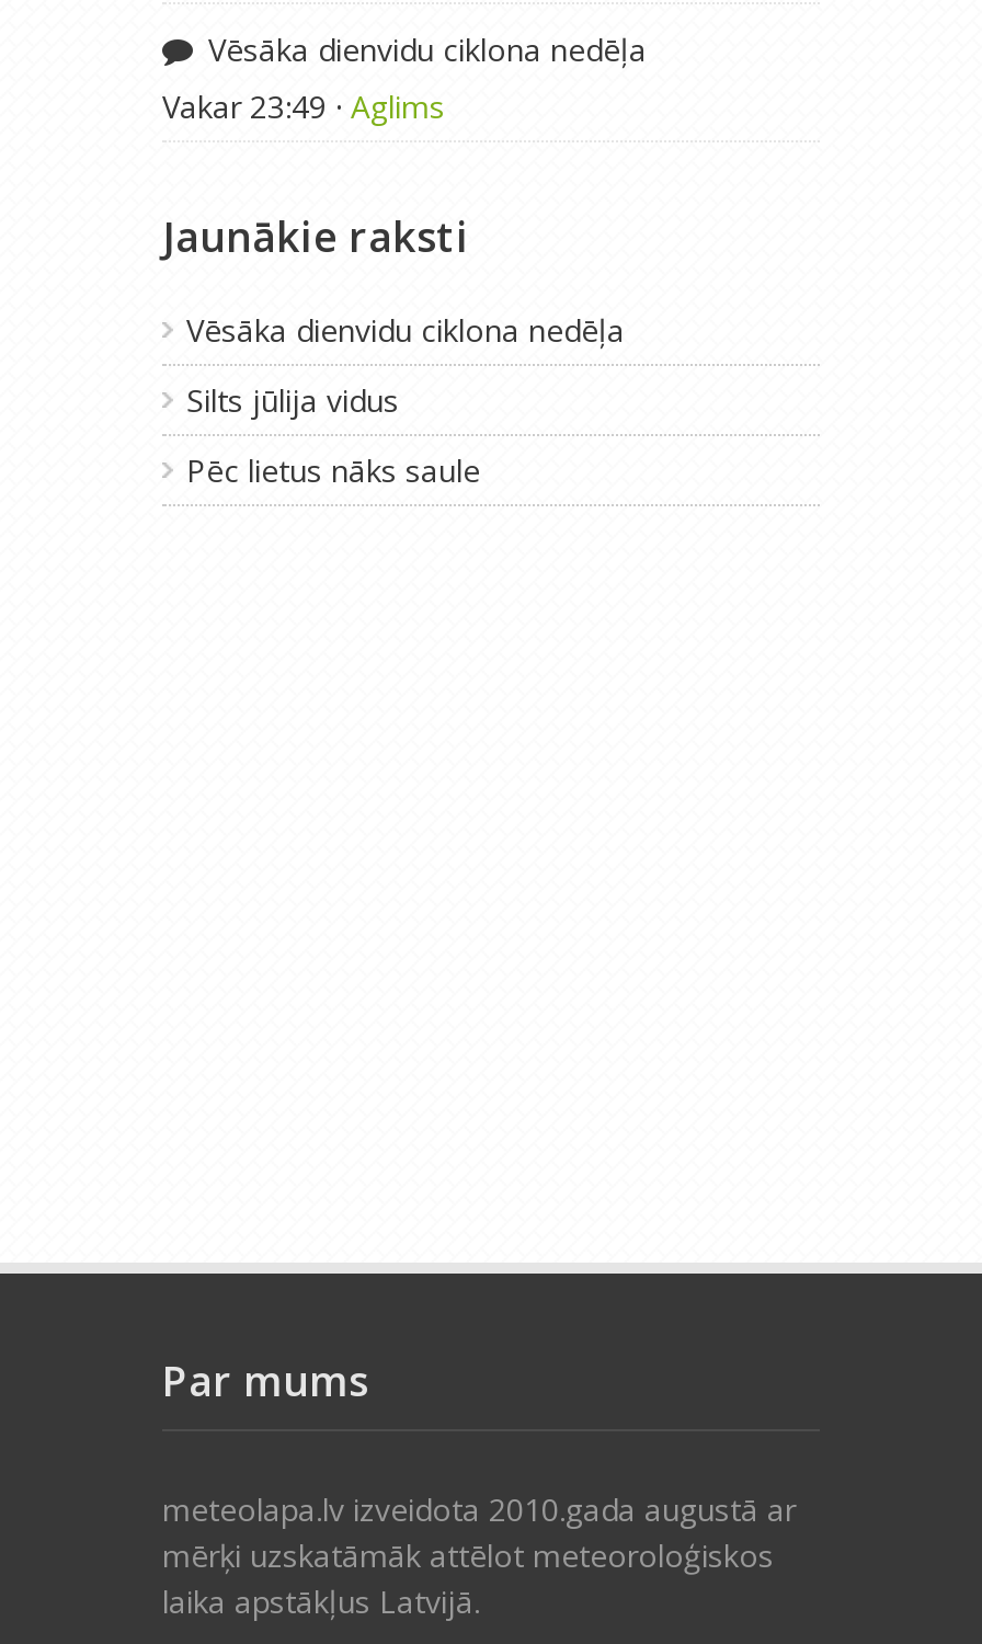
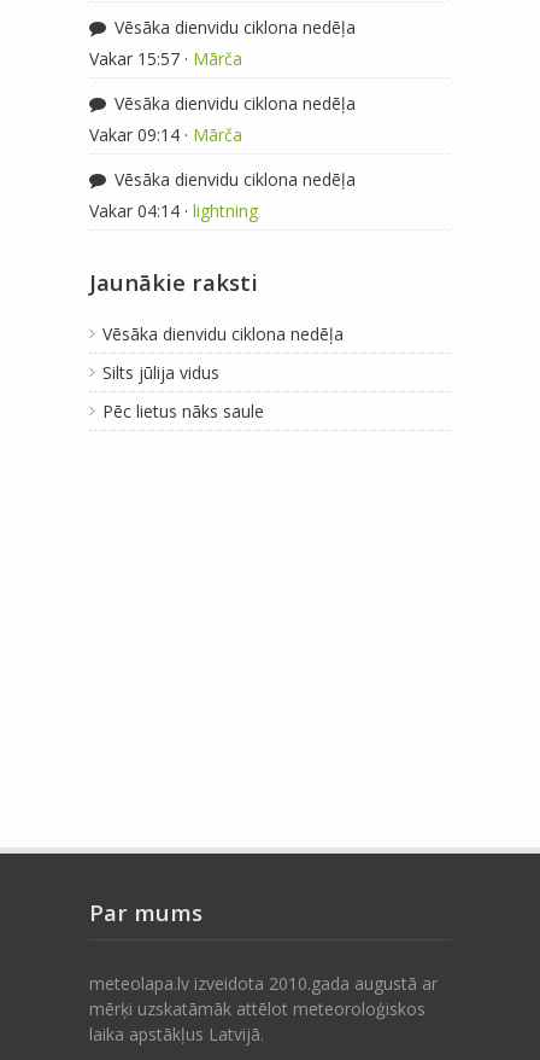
- Vakar 23:49 · Aglims
+ Vakar 15:57 · Mārča
+ Vēsāka dienvidu ciklona nedēļa
+ Vakar 09:14 · Mārča
+ Vēsāka dienvidu ciklona nedēļa
+ Vakar 04:14 · lightning
